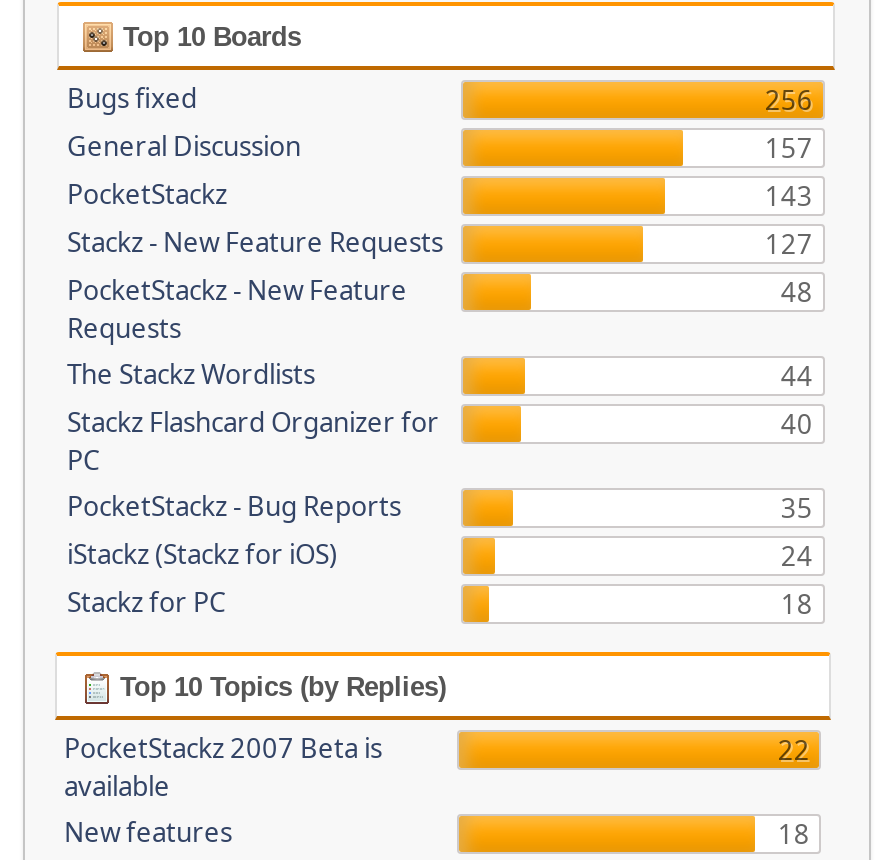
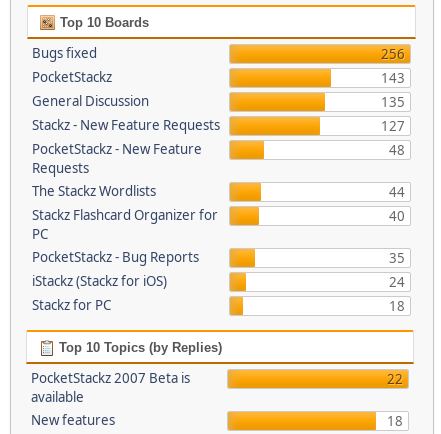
moved down: General Discussion

- 157

moved up: PocketStackz | 143

+ 135
